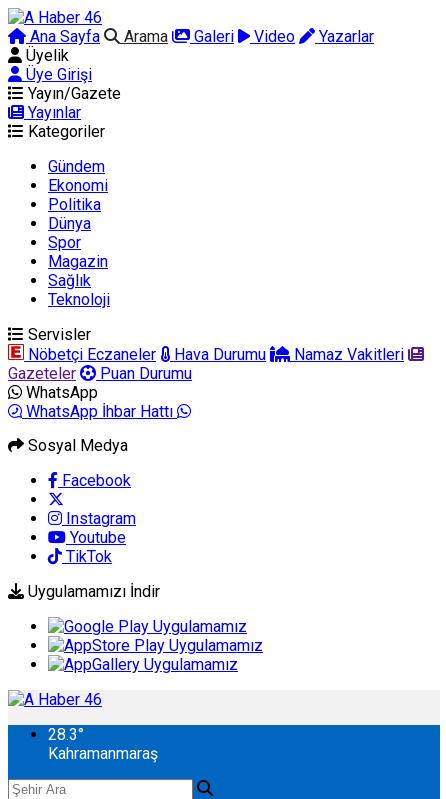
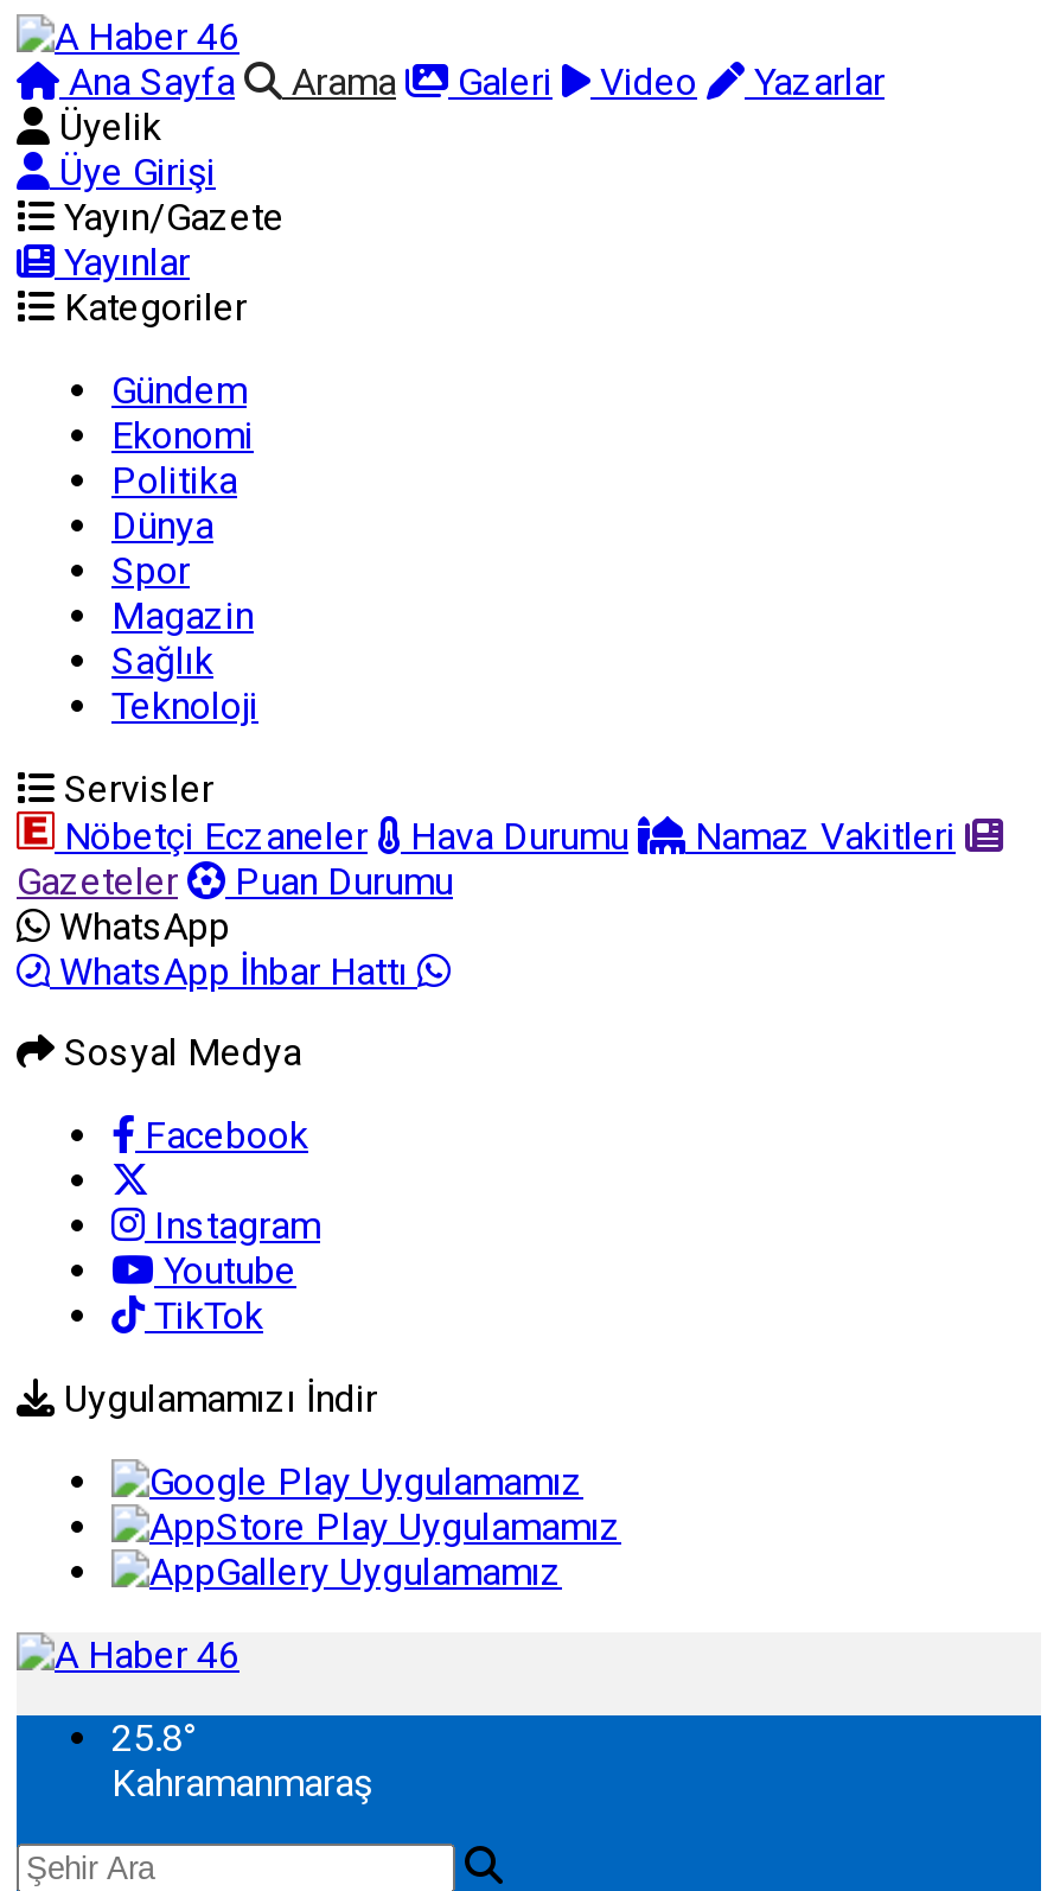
- 28.3°
+ 25.8°
